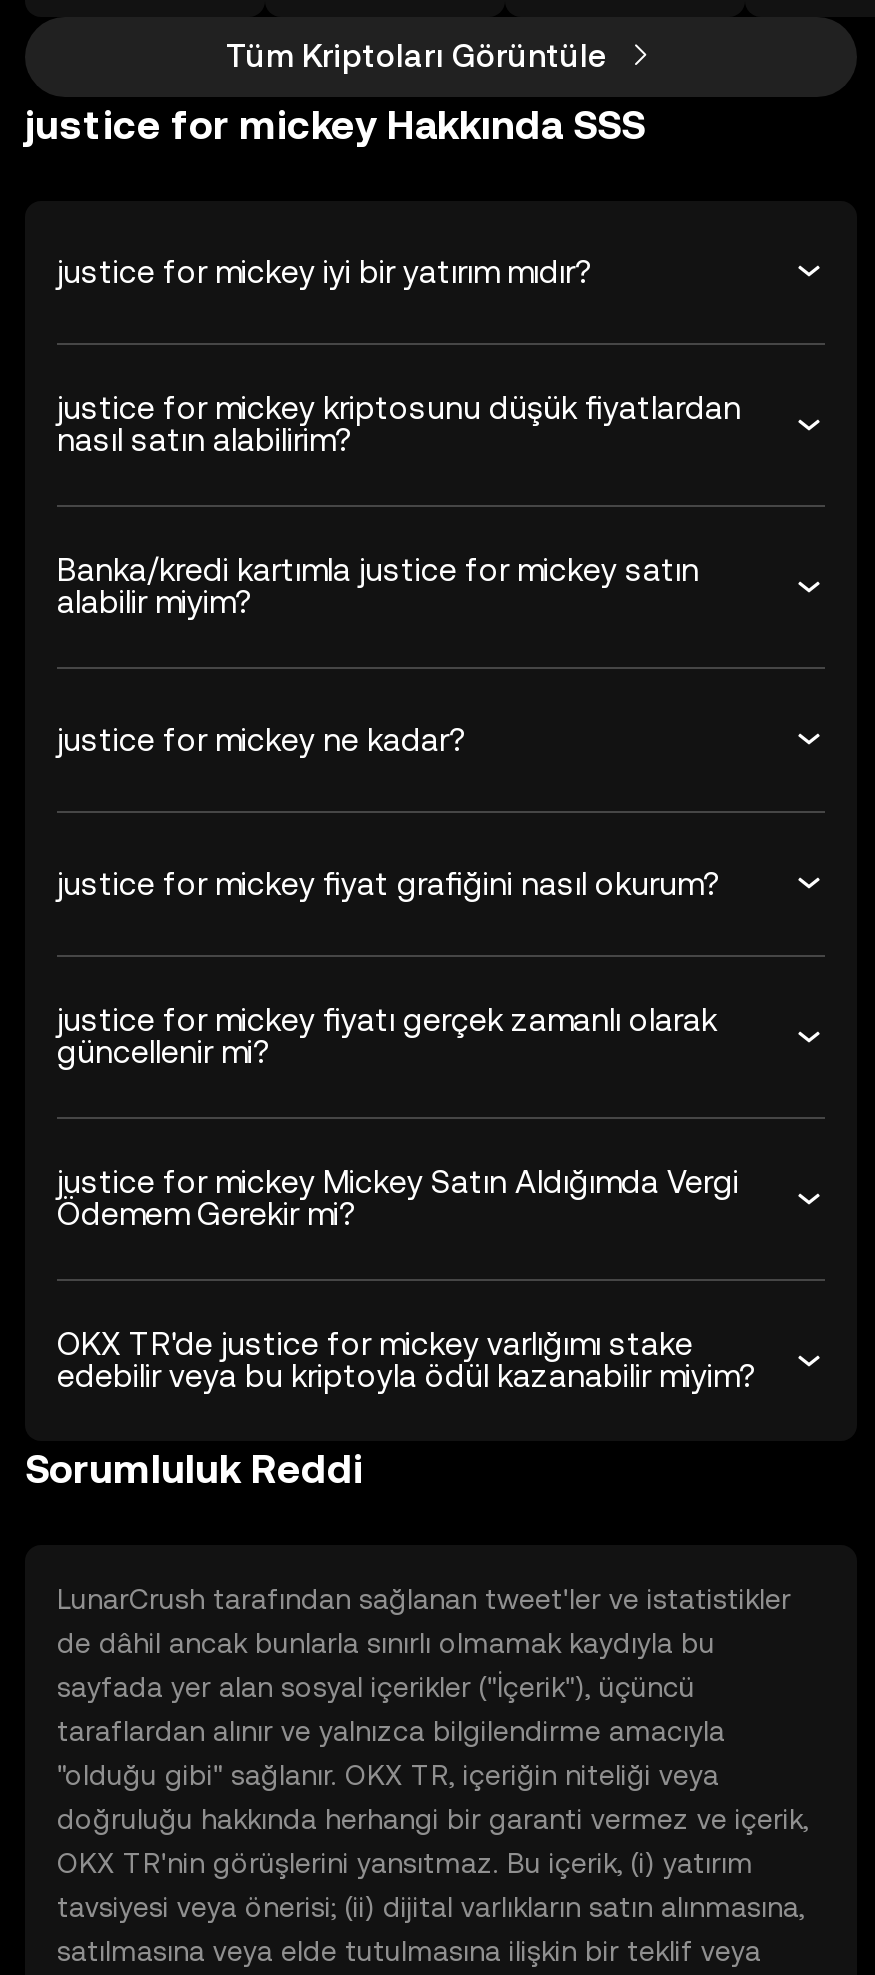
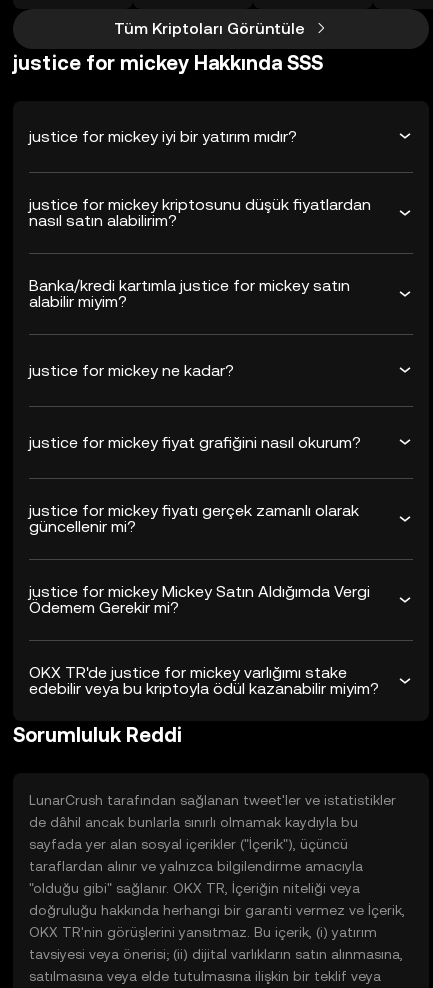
- "olduğu gibi" sağlanır. OKX TR, içeriğin niteliği veya
+ "olduğu gibi" sağlanır. OKX TR, İçeriğin niteliği veya

- doğruluğu hakkında herhangi bir garanti vermez ve içerik,
+ doğruluğu hakkında herhangi bir garanti vermez ve İçerik,
